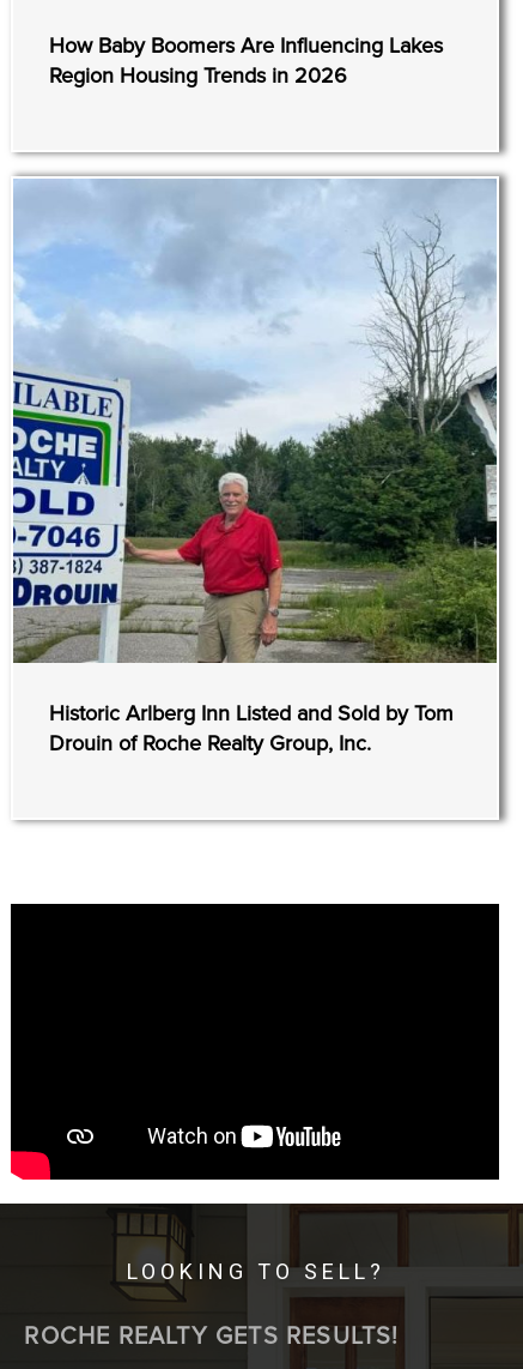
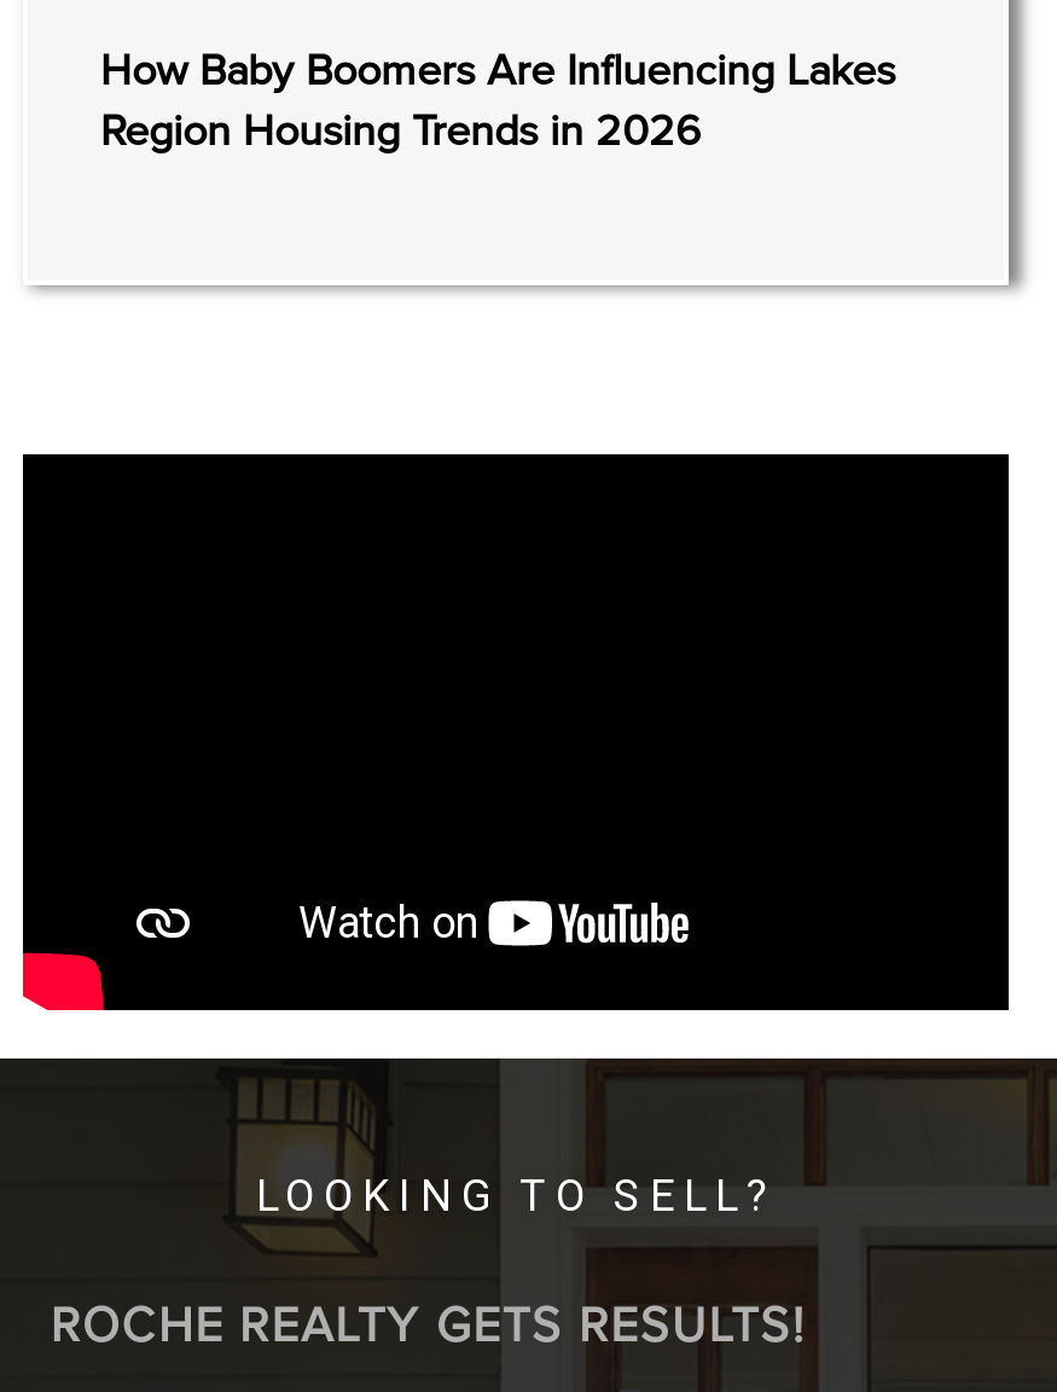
- [image]
- Historic Arlberg Inn Listed and Sold by Tom
- Drouin of Roche Realty Group, Inc.
